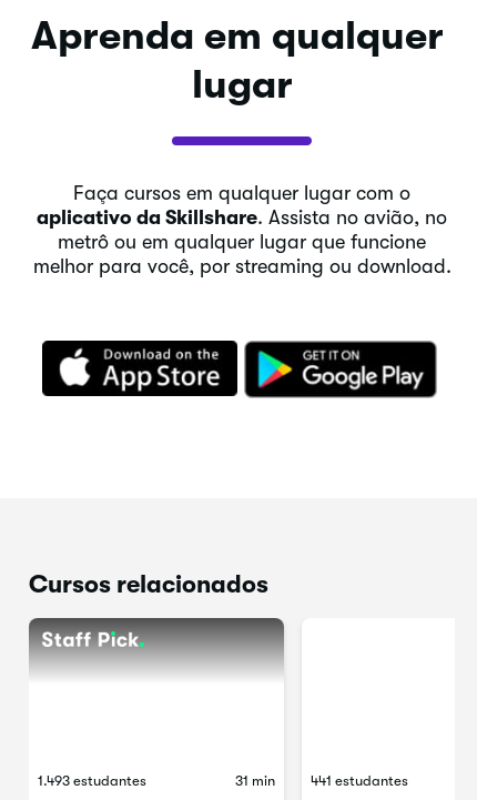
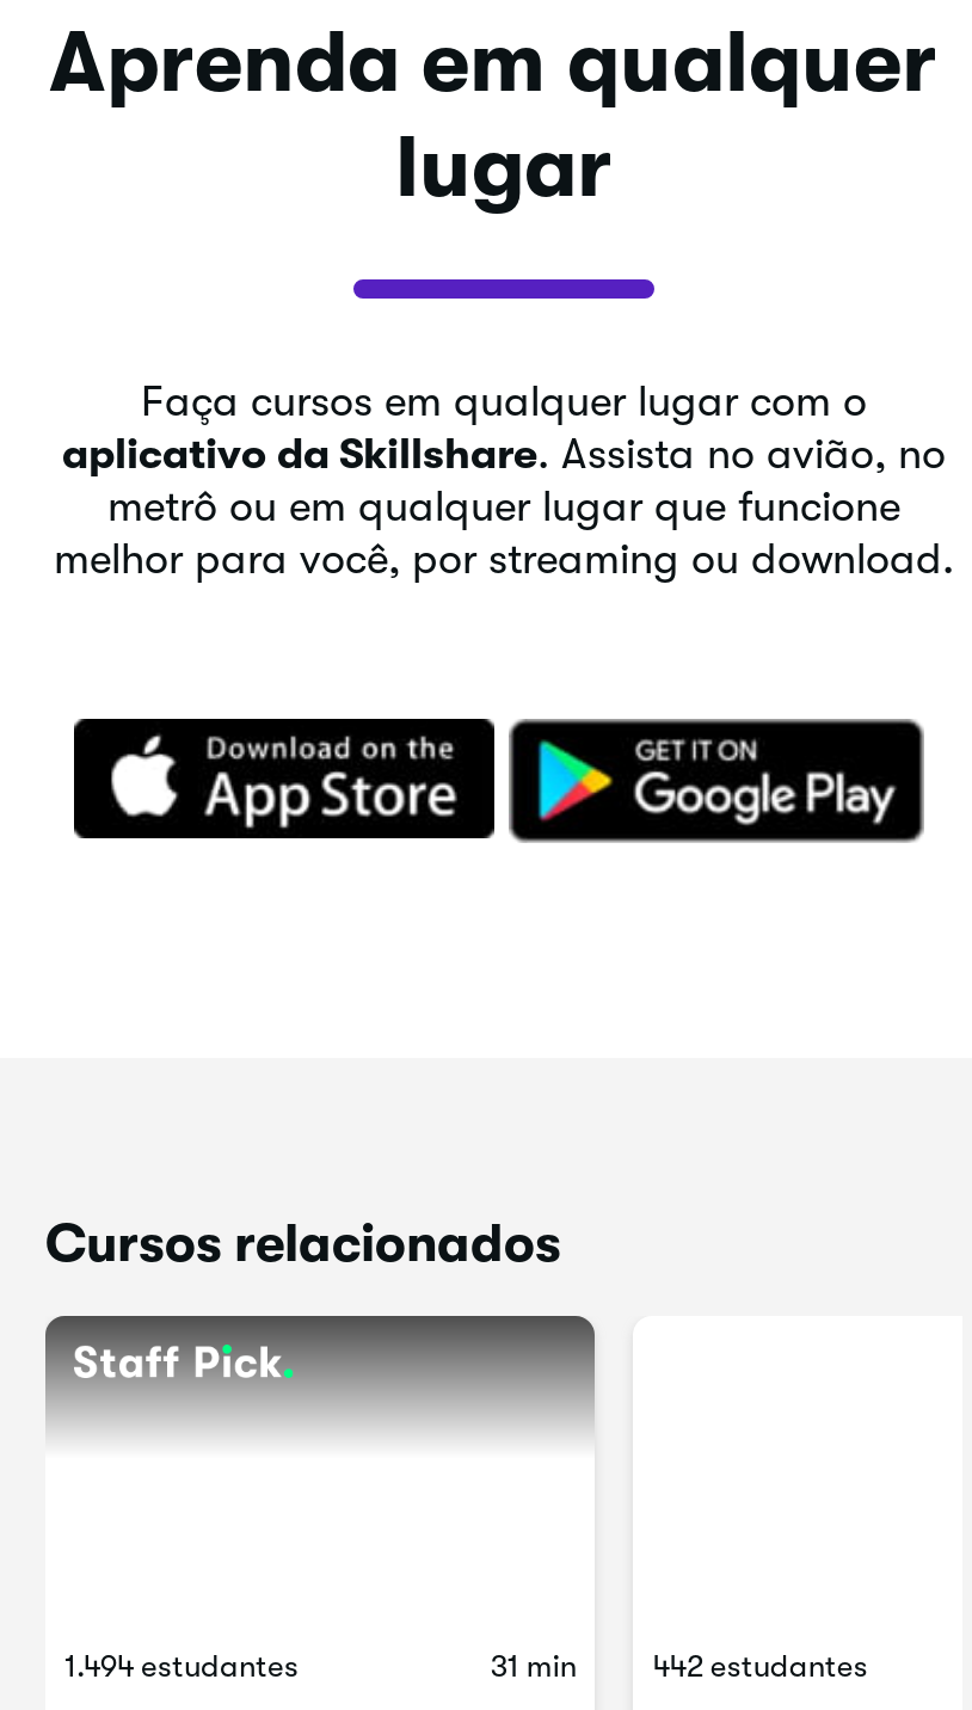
- 1.493 estudantes
+ 1.494 estudantes

- 441 estudantes
+ 442 estudantes
